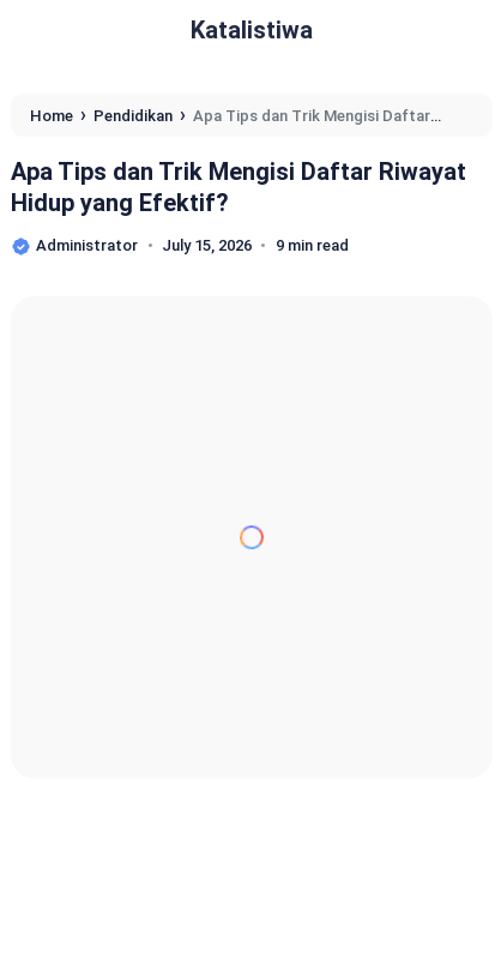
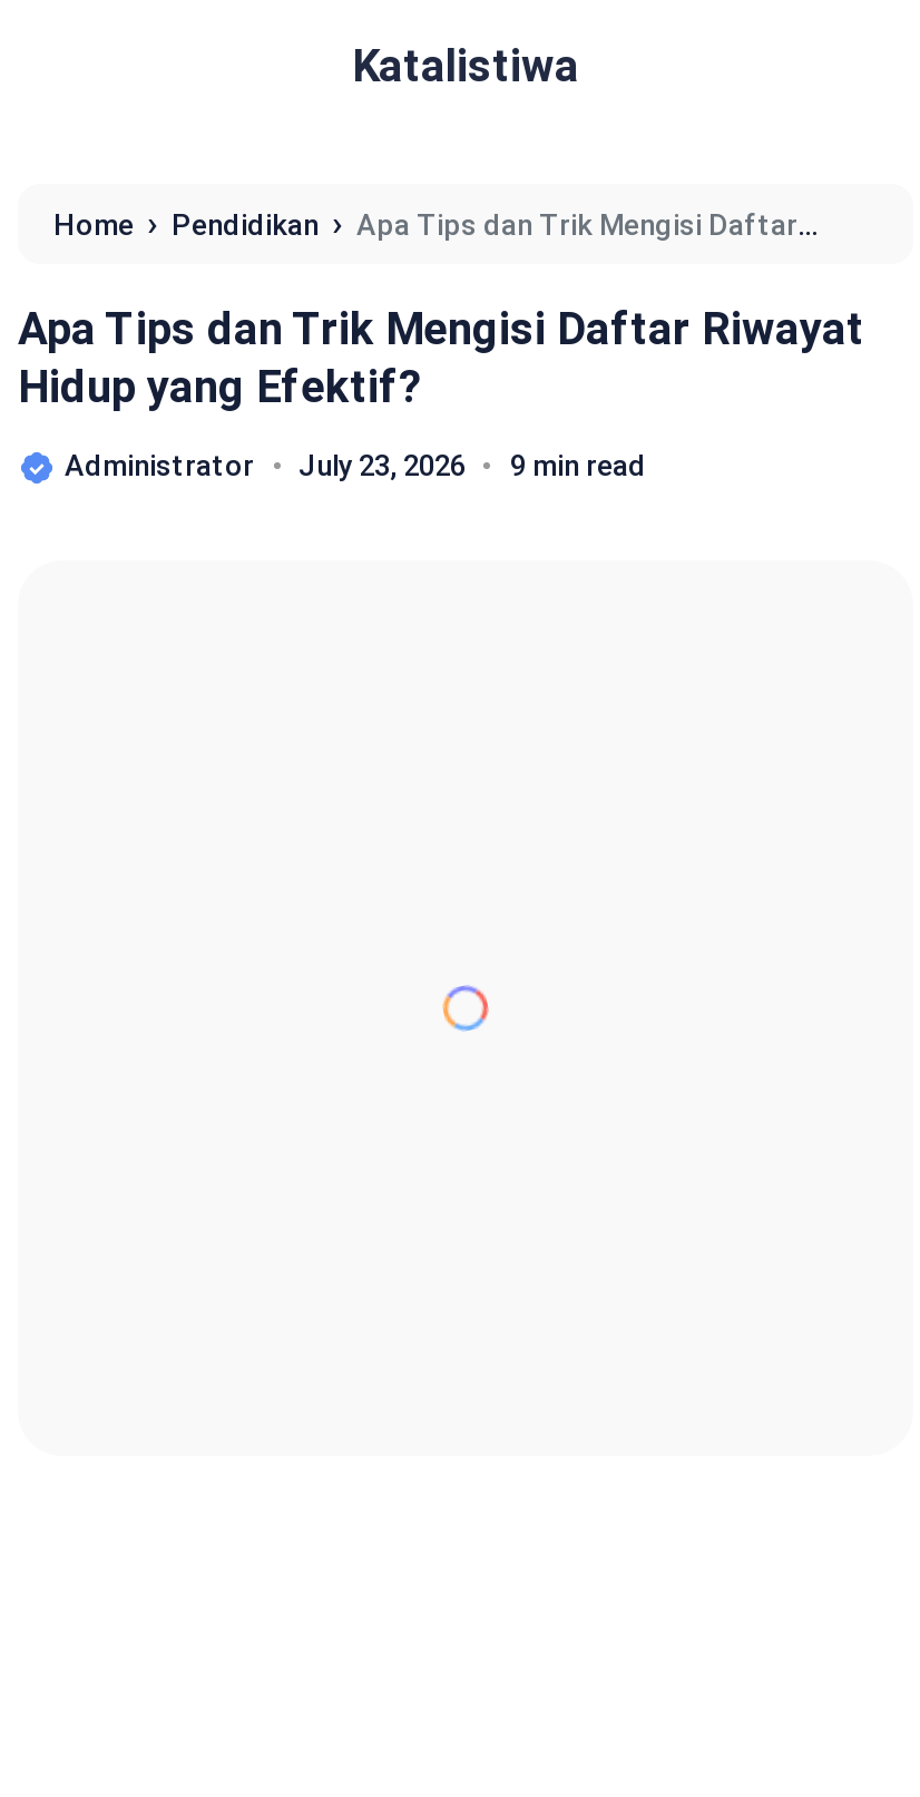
- Administrator July 15, 2026 9 min read
+ Administrator July 23, 2026 9 min read
